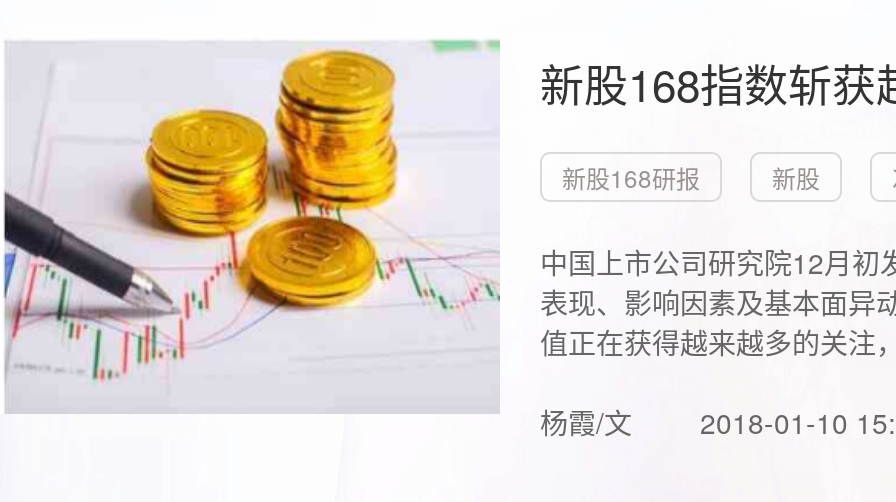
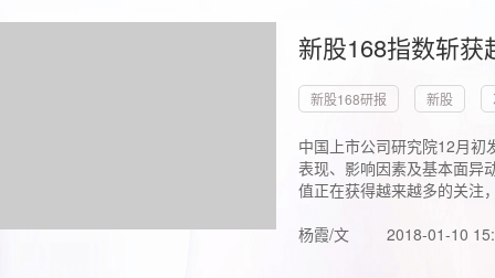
- [image]
